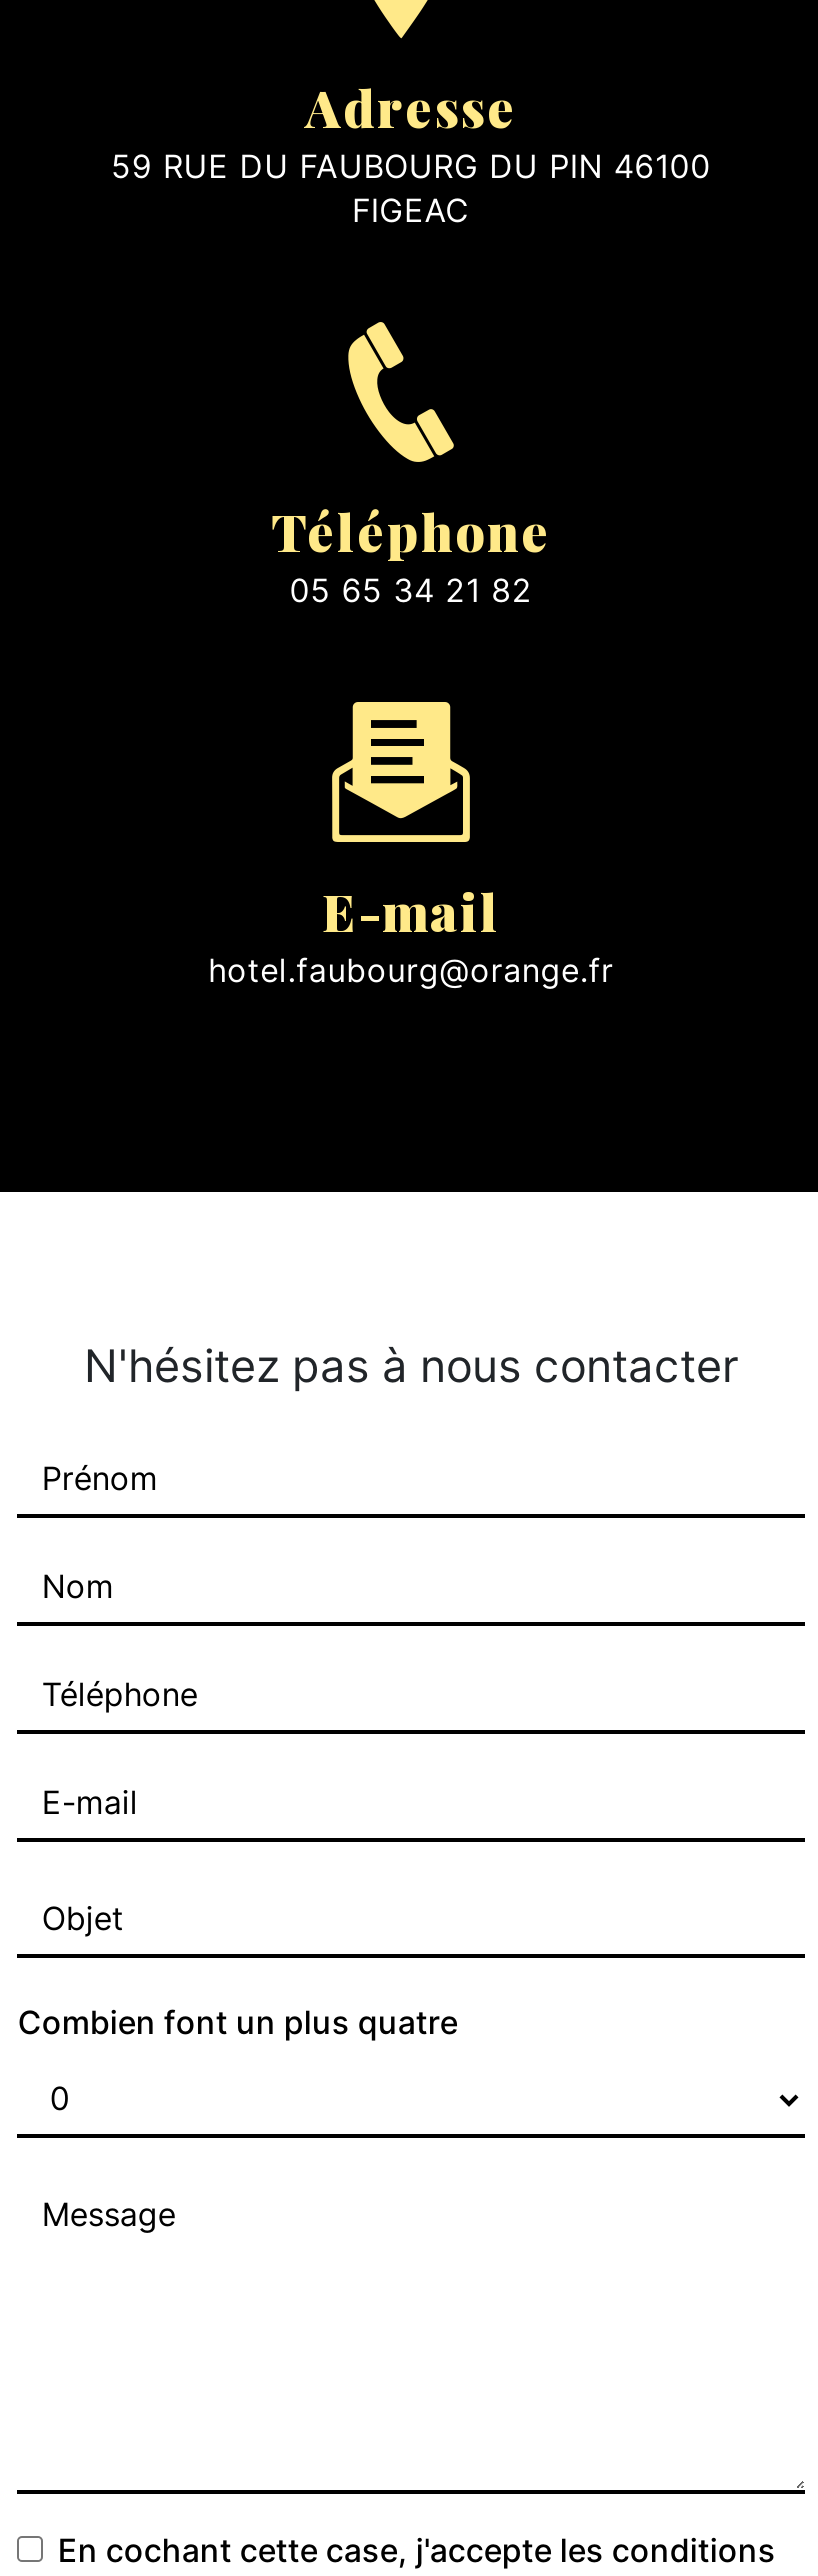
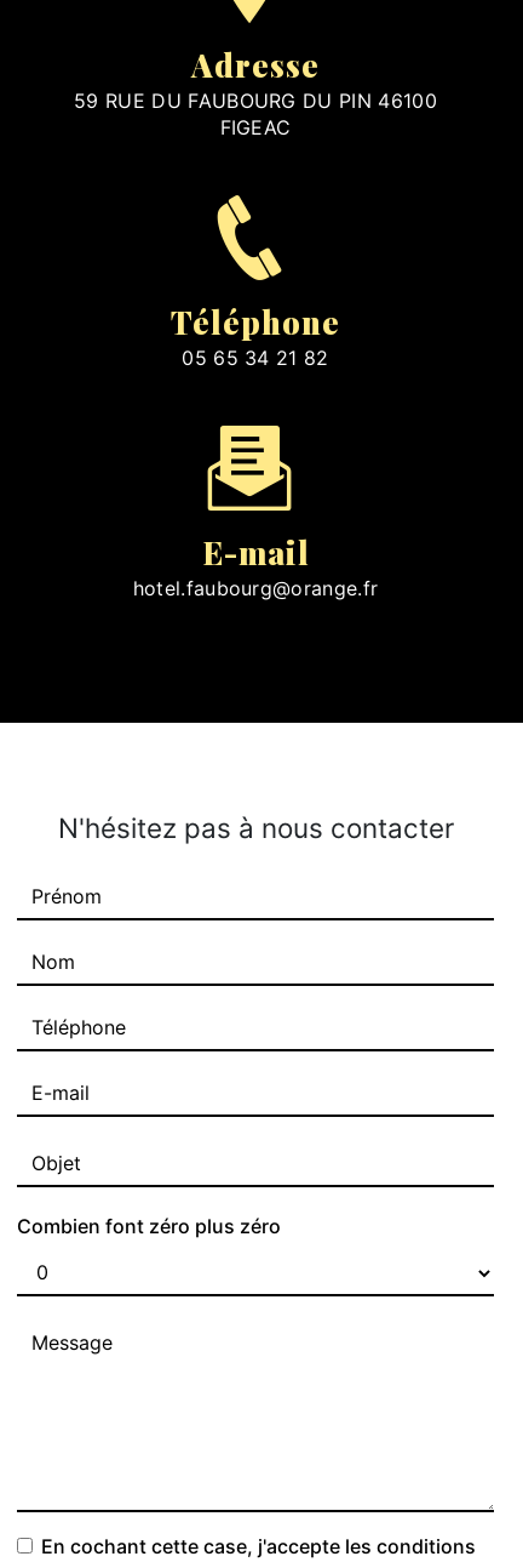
- Combien font un plus quatre
+ Combien font zéro plus zéro
